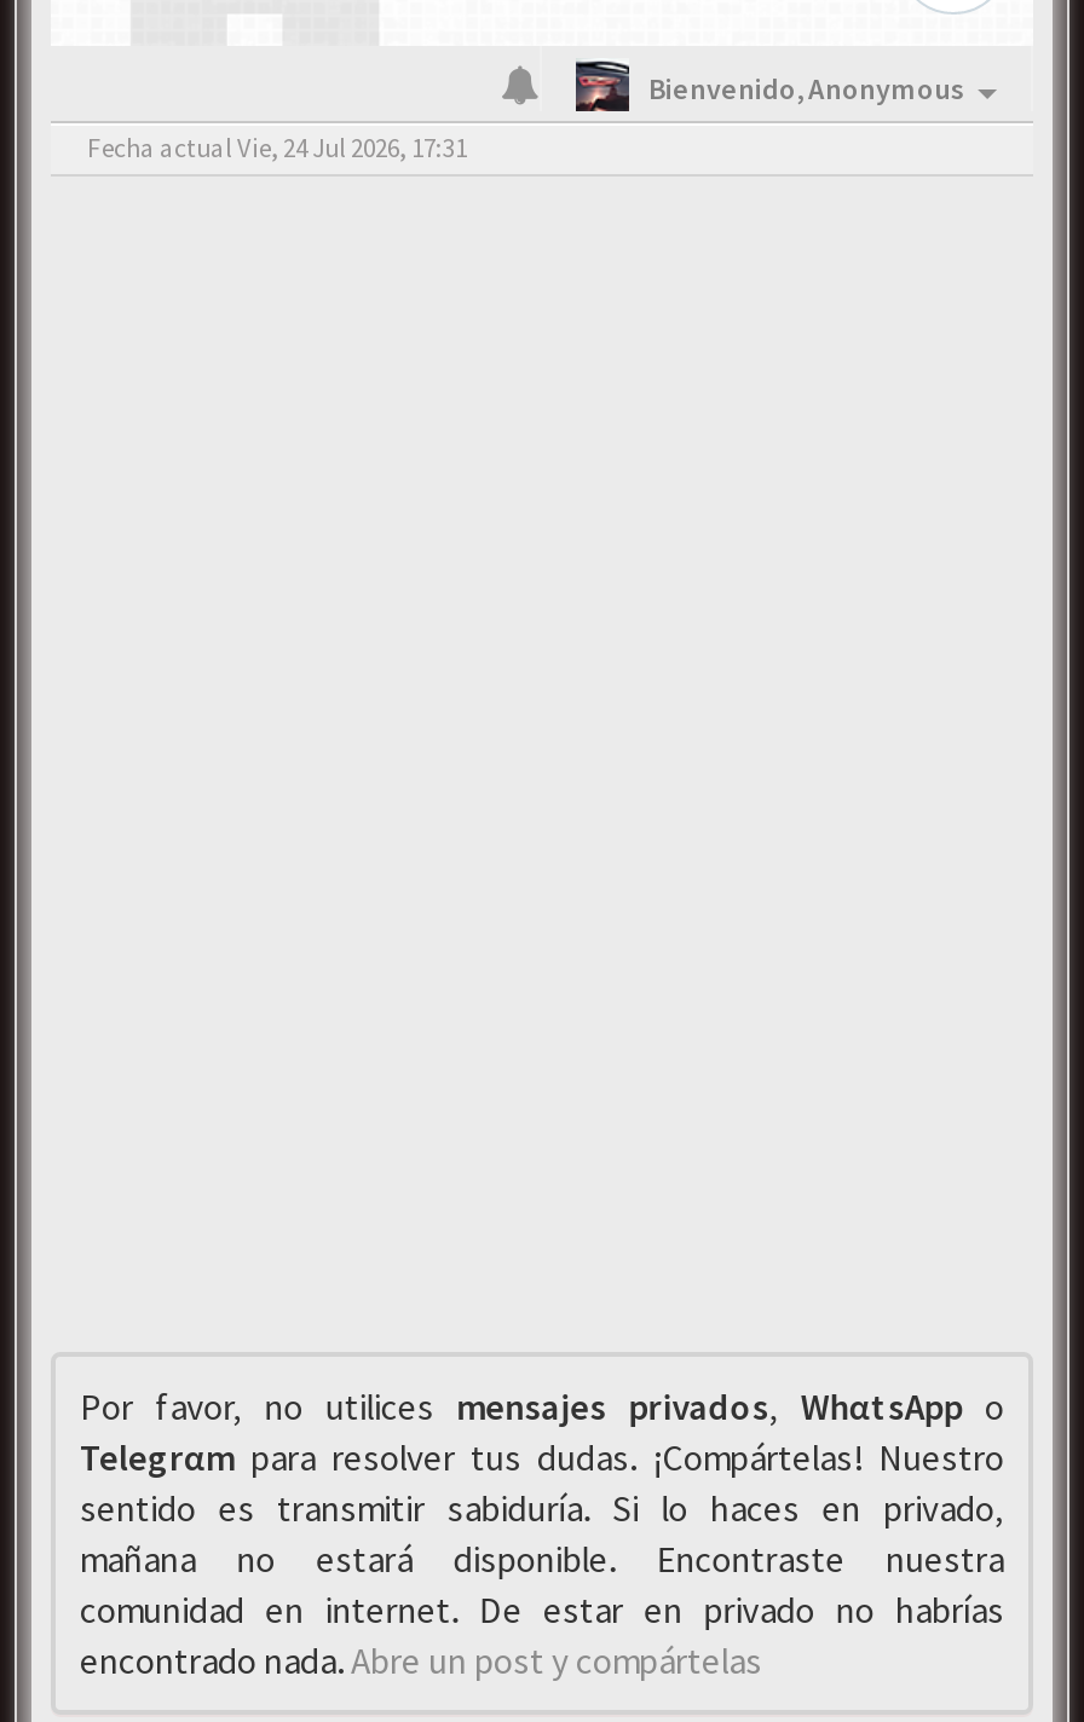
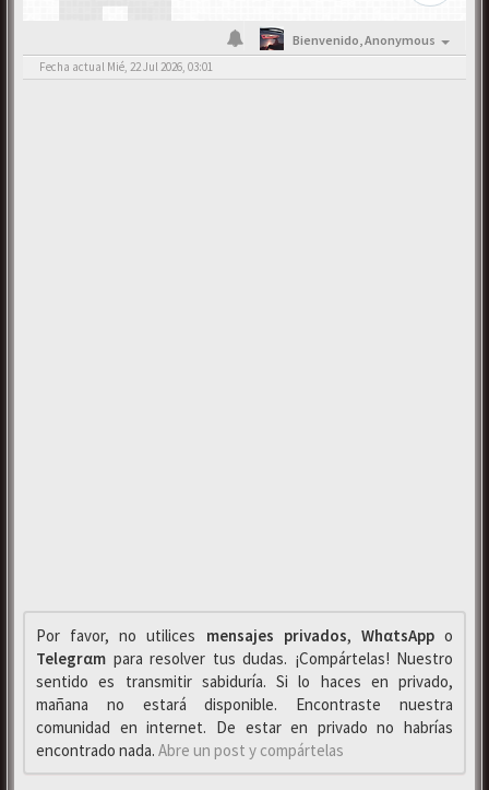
- Fecha actual Vie, 24 Jul 2026, 17:31
+ Fecha actual Mié, 22 Jul 2026, 03:01
